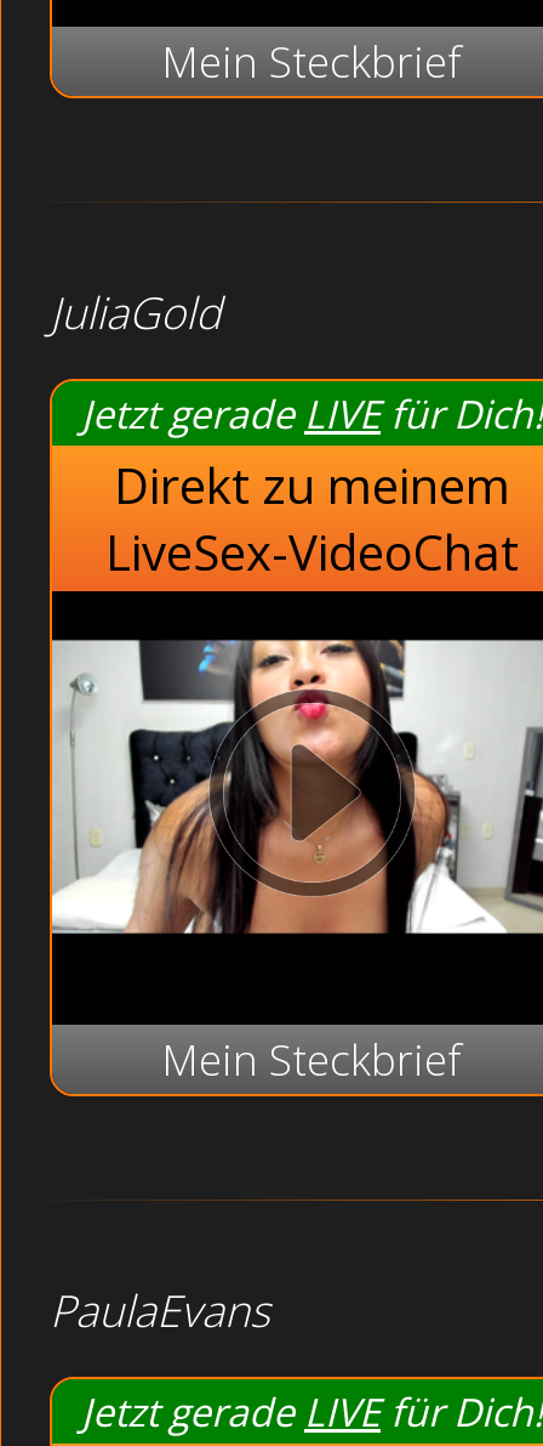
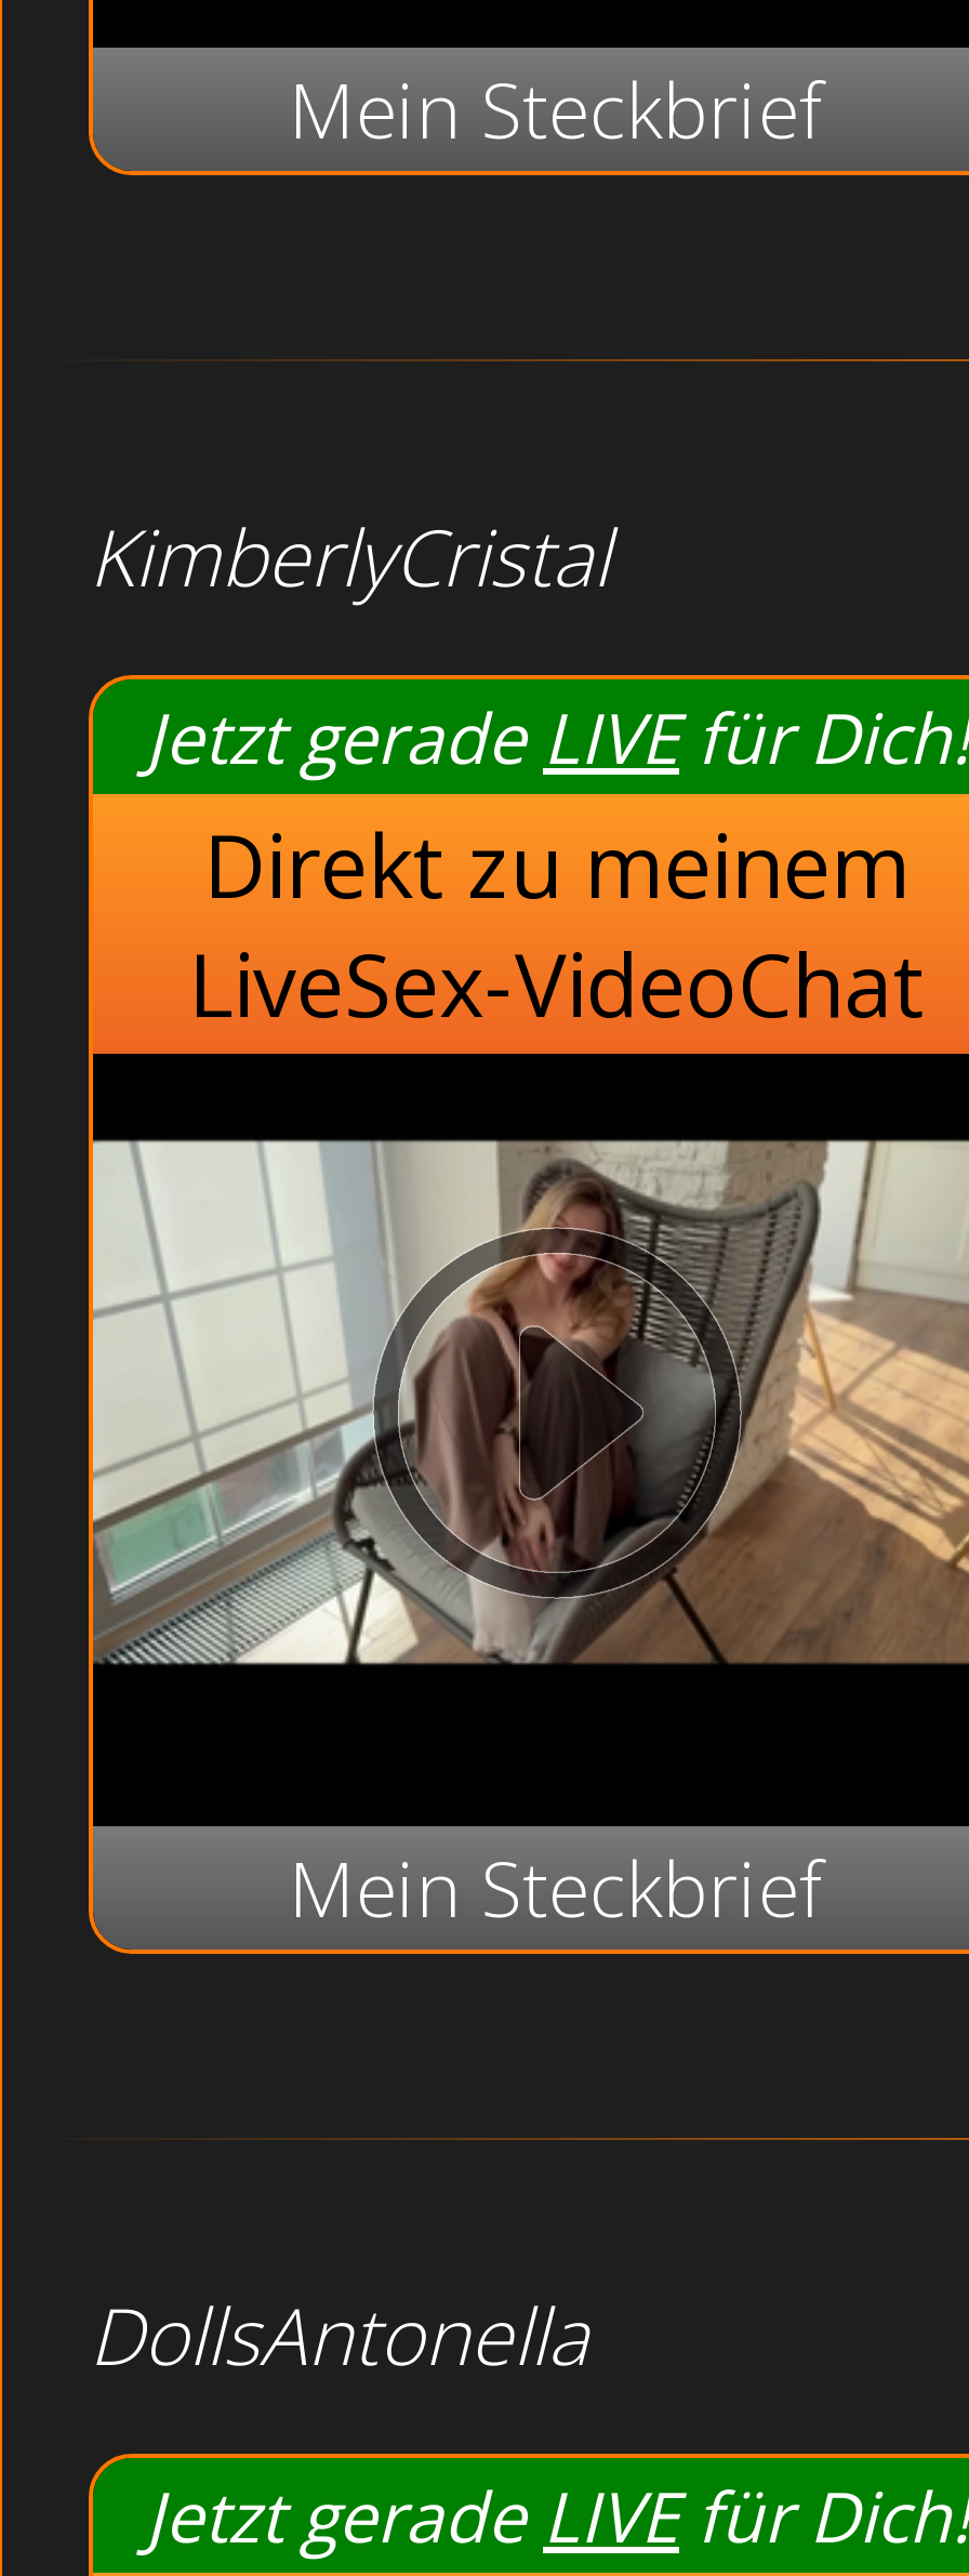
- JuliaGold
+ KimberlyCristal

- [image]
+ [image]

- PaulaEvans
+ DollsAntonella
